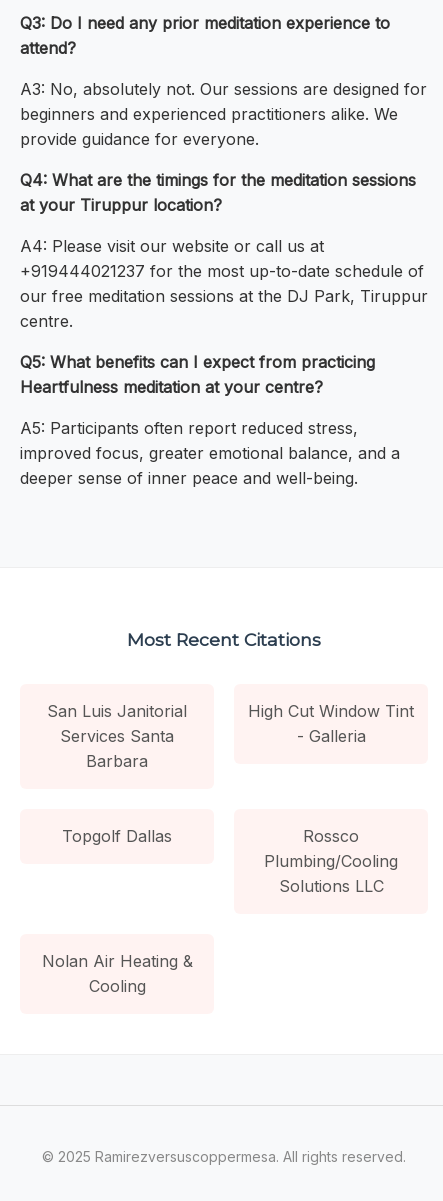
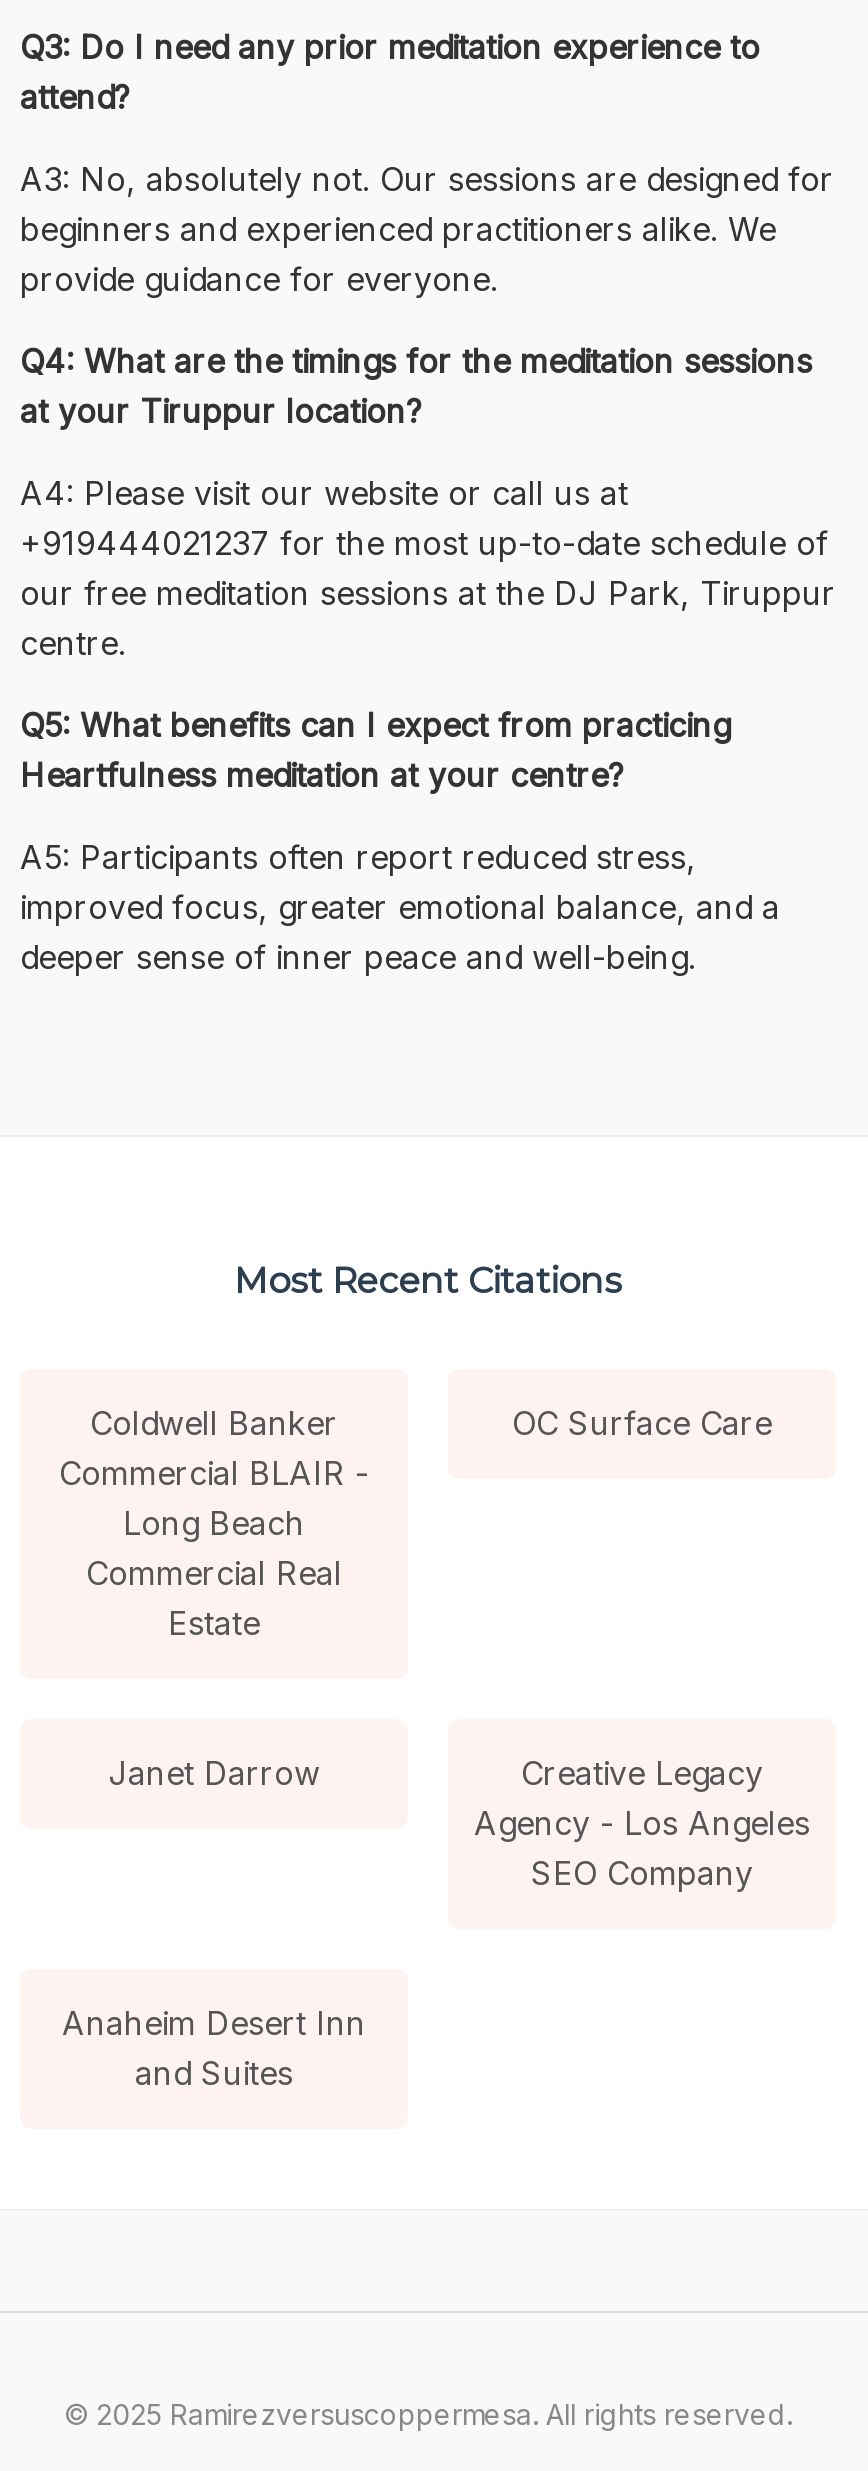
- San Luis Janitorial
- Services Santa
- Barbara
+ Coldwell Banker
+ Commercial BLAIR -
+ Long Beach
+ Commercial Real
+ Estate

- High Cut Window Tint
- - Galleria
+ OC Surface Care

- Topgolf Dallas
- Rossco
- Plumbing/Cooling
- Solutions LLC
+ Janet Darrow
+ Creative Legacy
+ Agency - Los Angeles
+ SEO Company

- Nolan Air Heating &
- Cooling
+ Anaheim Desert Inn
+ and Suites
